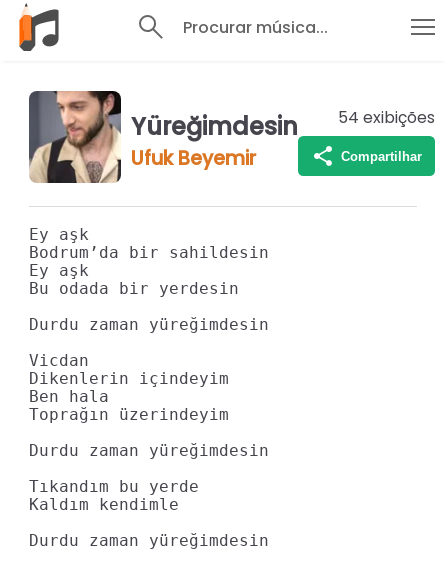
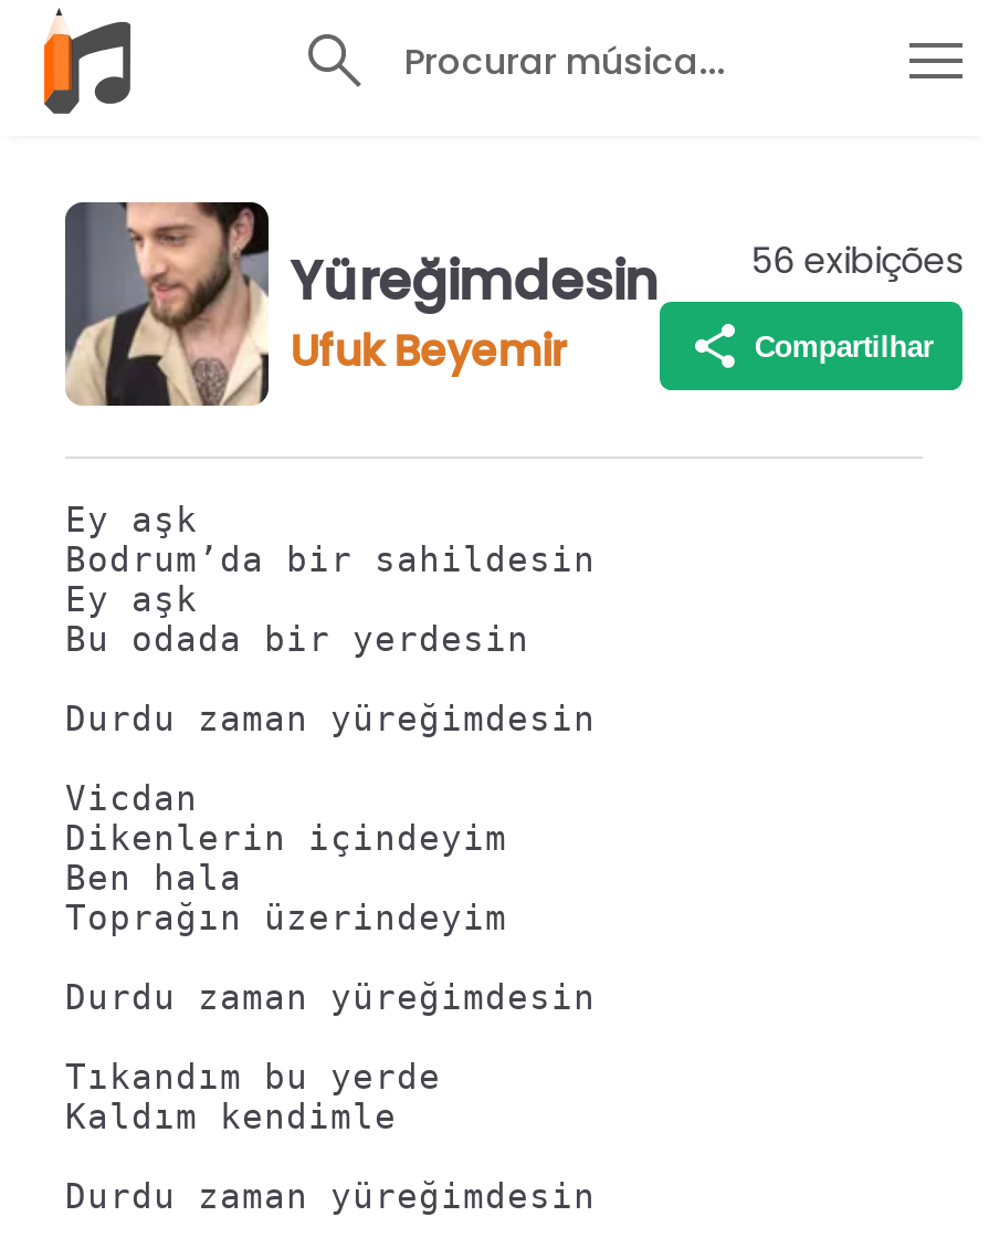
- Yüreğimdesin 54 exibições
+ Yüreğimdesin 56 exibições
